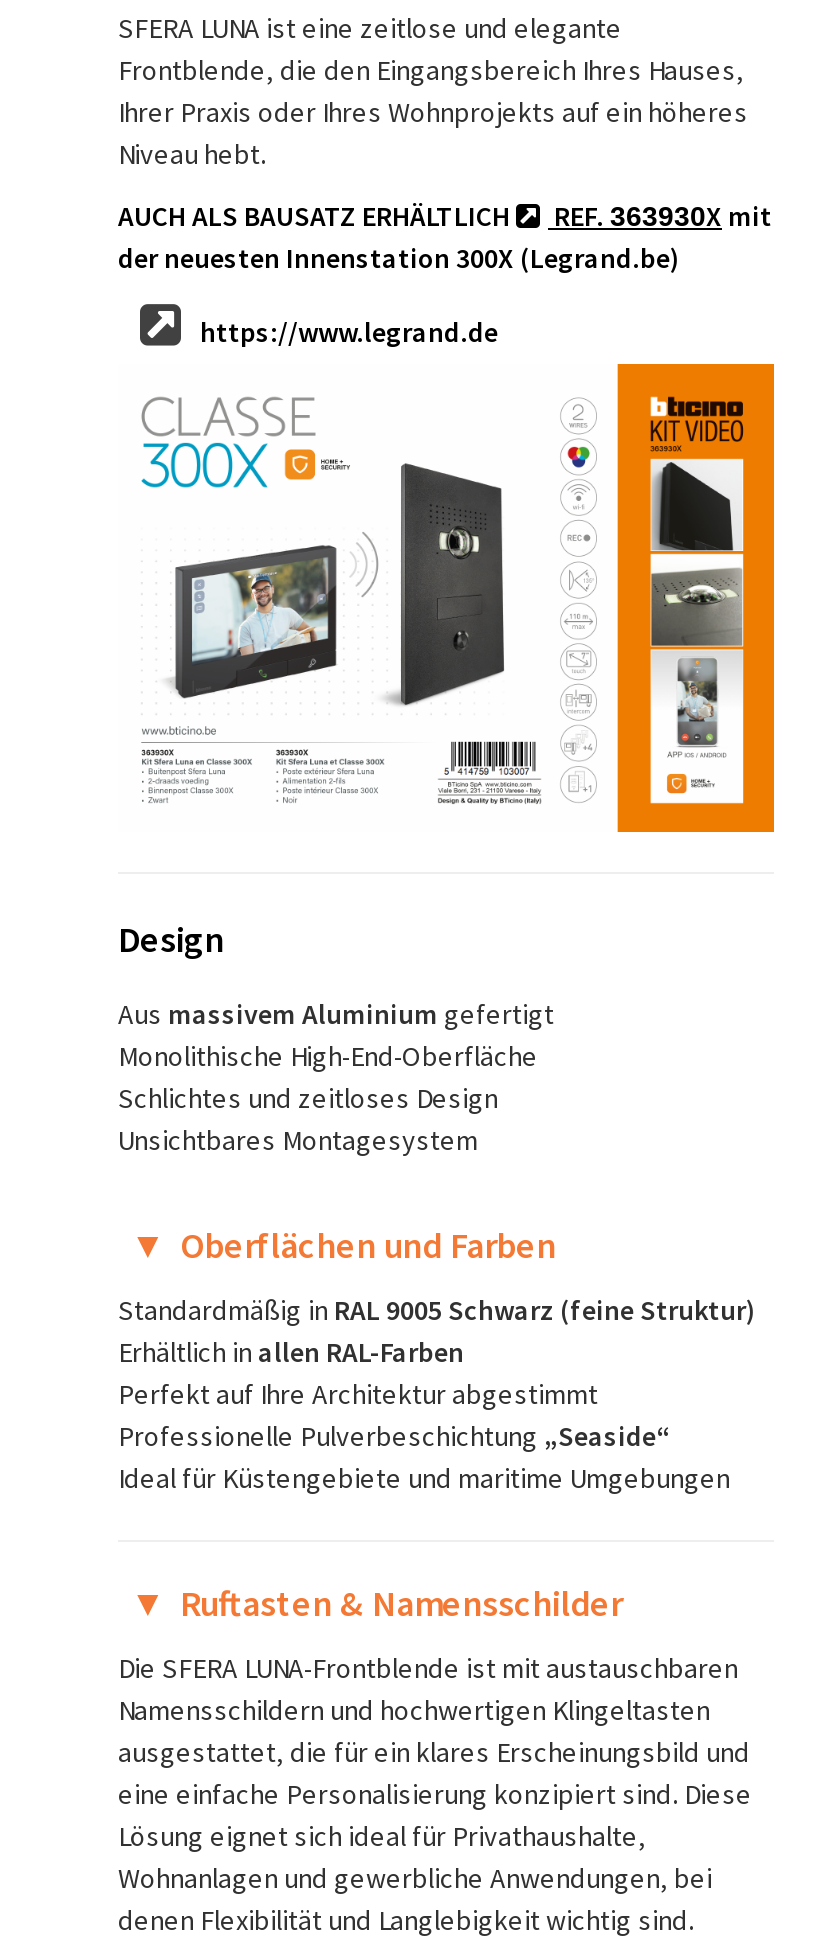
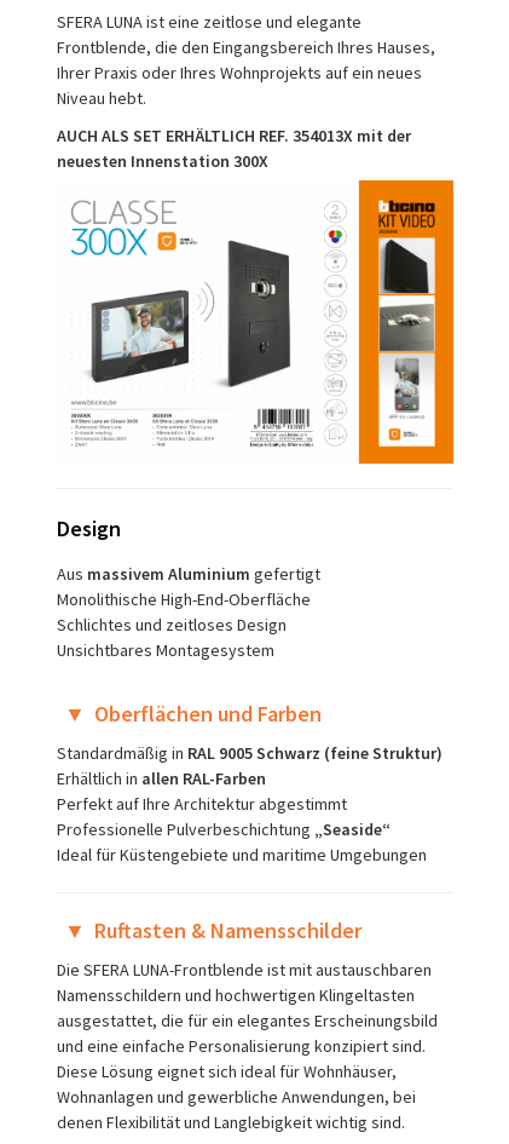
- Ihrer Praxis oder Ihres Wohnprojekts auf ein höheres
+ Ihrer Praxis oder Ihres Wohnprojekts auf ein neues

- AUCH ALS BAUSATZ ERHÄLTLICH
- REF. 363930X mit
- der neuesten Innenstation 300X (Legrand.be)
- https://www.legrand.de
+ AUCH ALS SET ERHÄLTLICH REF. 354013X mit der
+ neuesten Innenstation 300X

- ausgestattet, die für ein klares Erscheinungsbild und
- eine einfache Personalisierung konzipiert sind. Diese
- Lösung eignet sich ideal für Privathaushalte,
+ ausgestattet, die für ein elegantes Erscheinungsbild
+ und eine einfache Personalisierung konzipiert sind.
+ Diese Lösung eignet sich ideal für Wohnhäuser,
